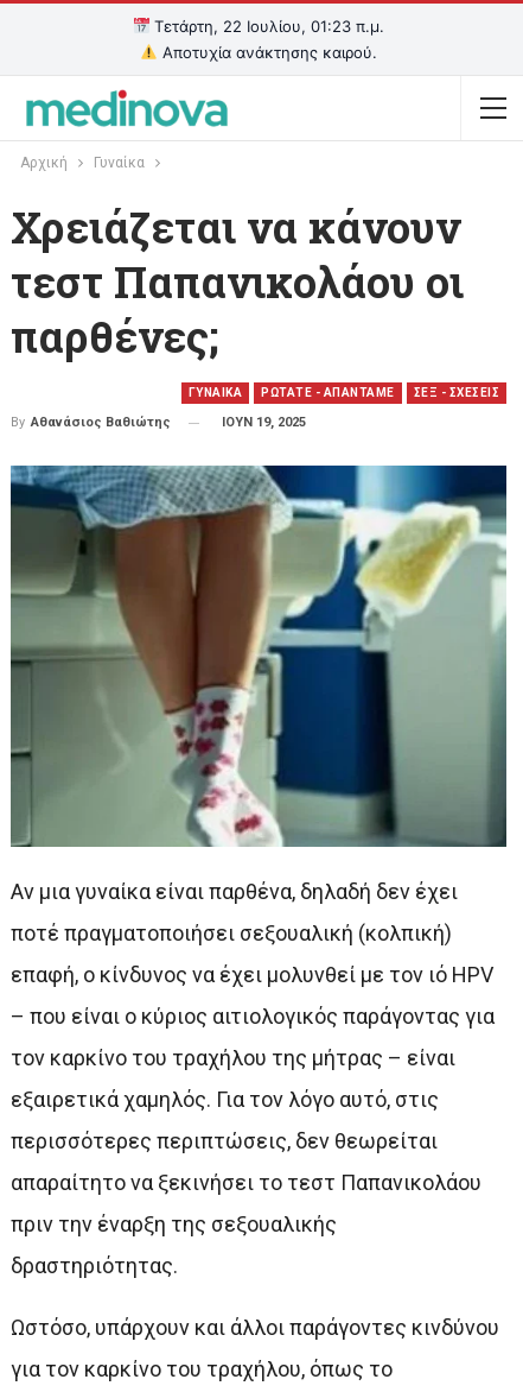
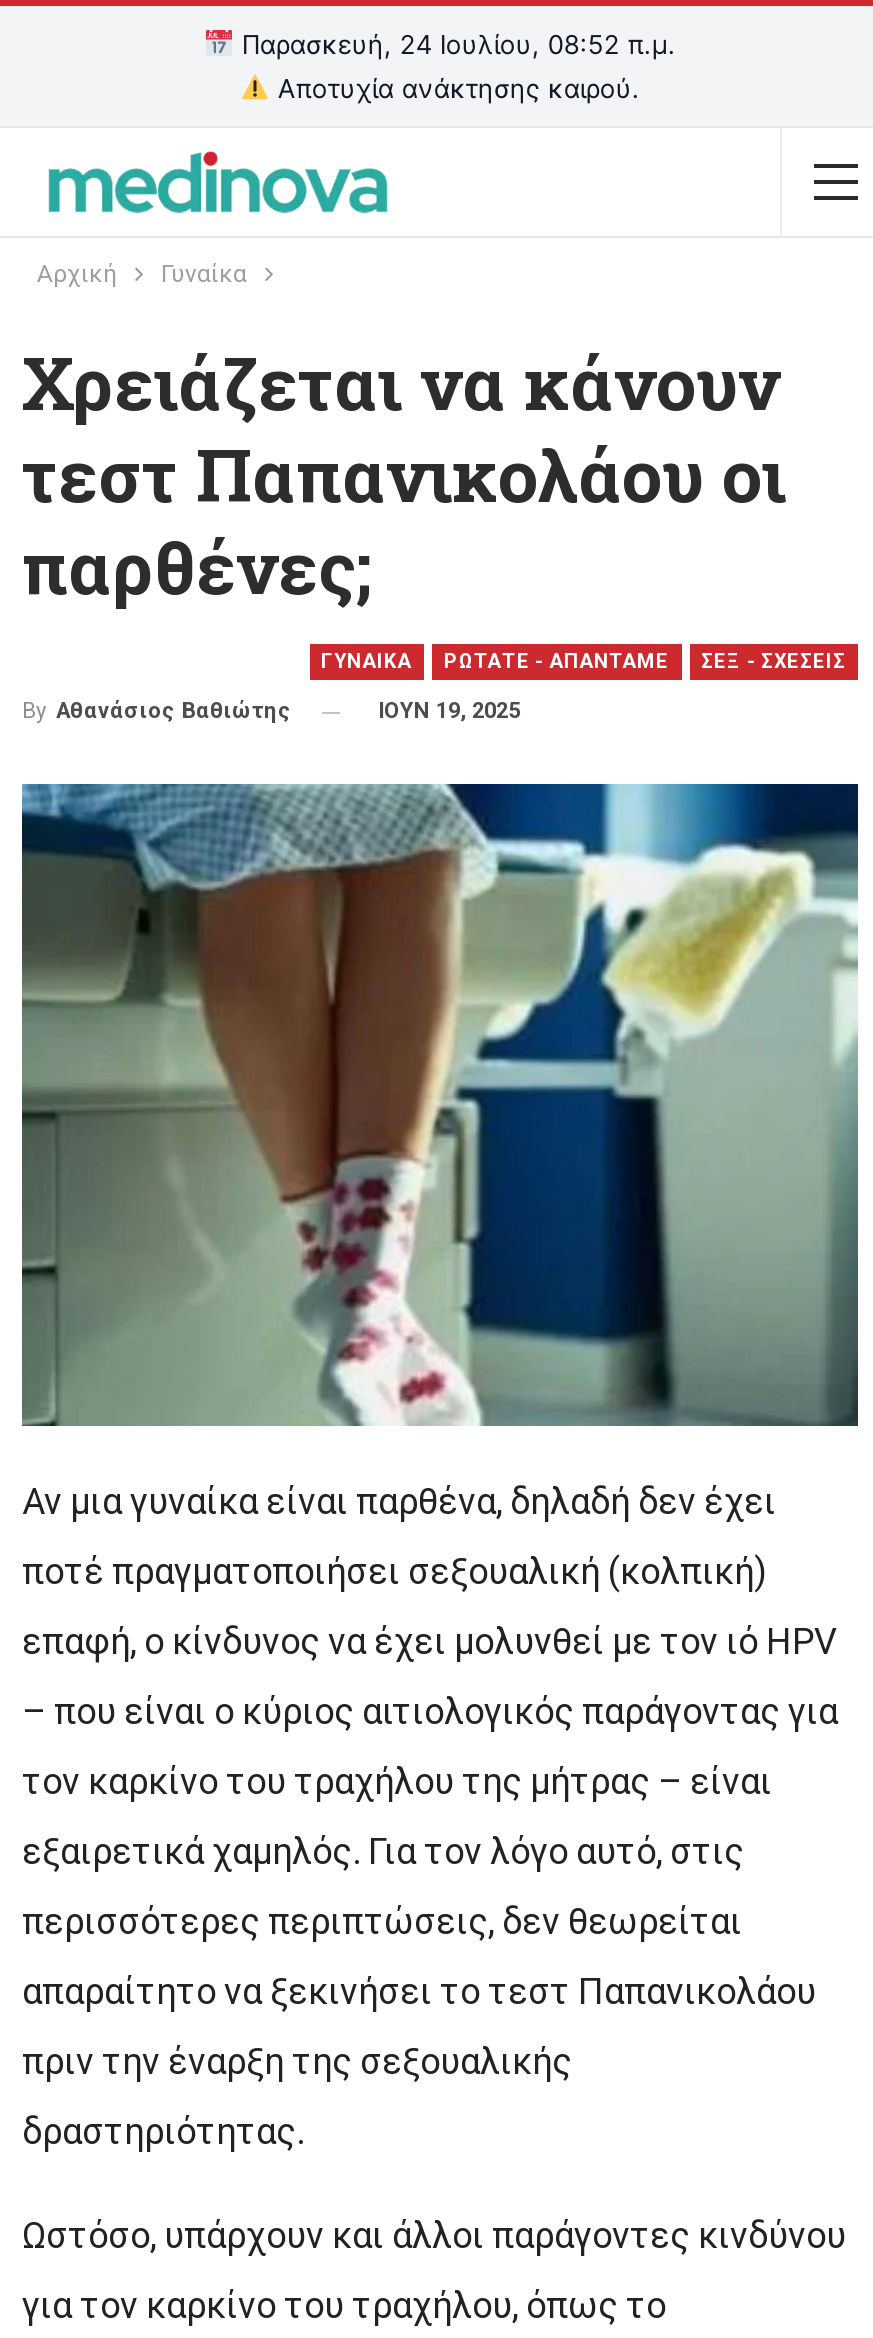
- Τετάρτη, 22 Ιουλίου, 01:23 π.μ.
+ Παρασκευή, 24 Ιουλίου, 08:52 π.μ.
